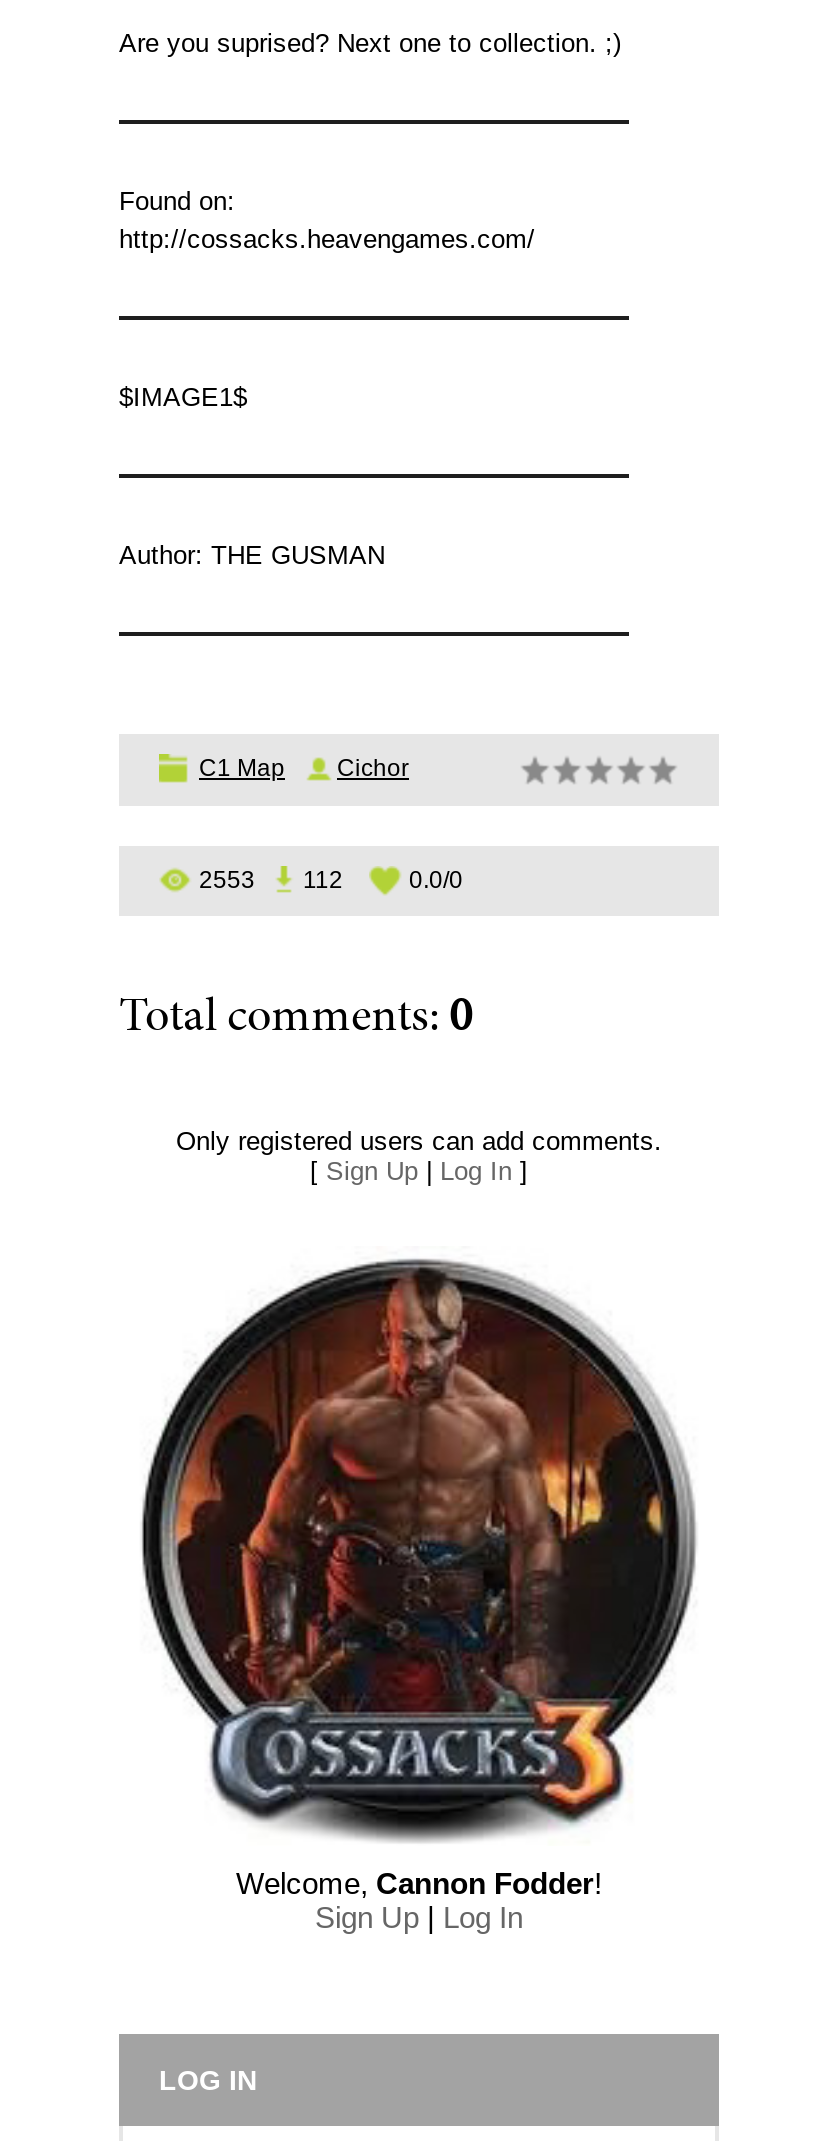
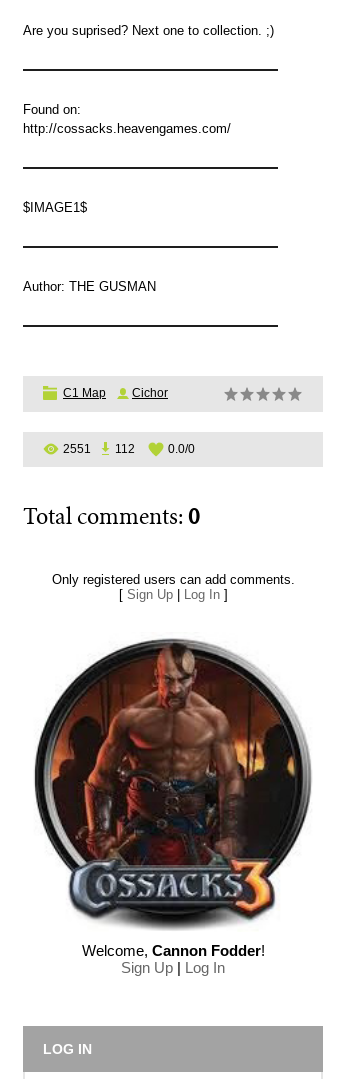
- 2553 112
+ 2551 112
